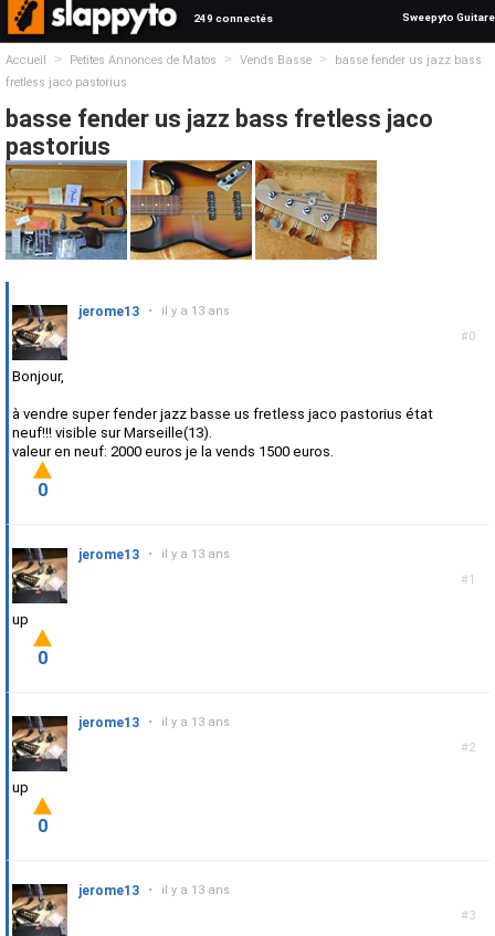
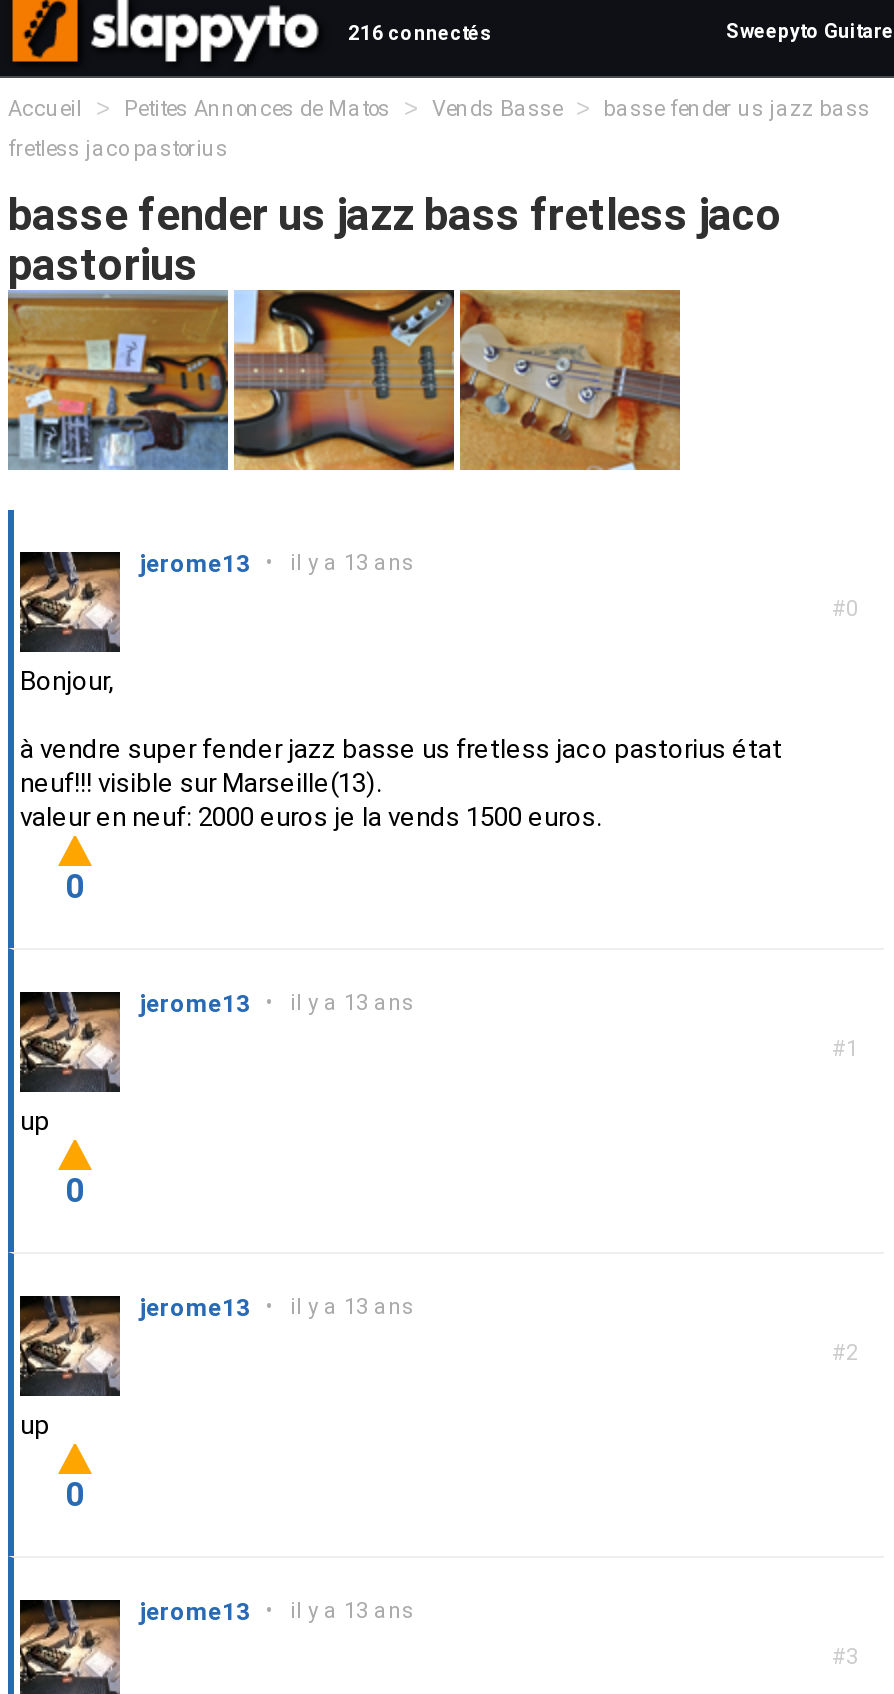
- 249 connectés
+ 216 connectés
